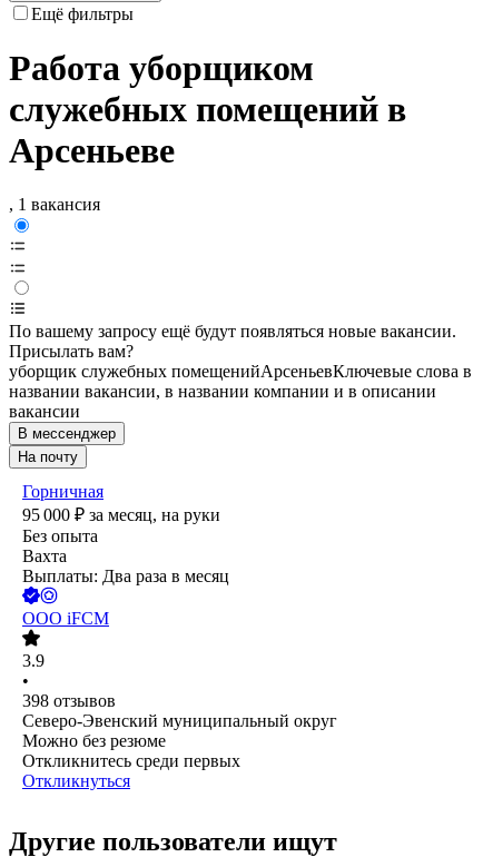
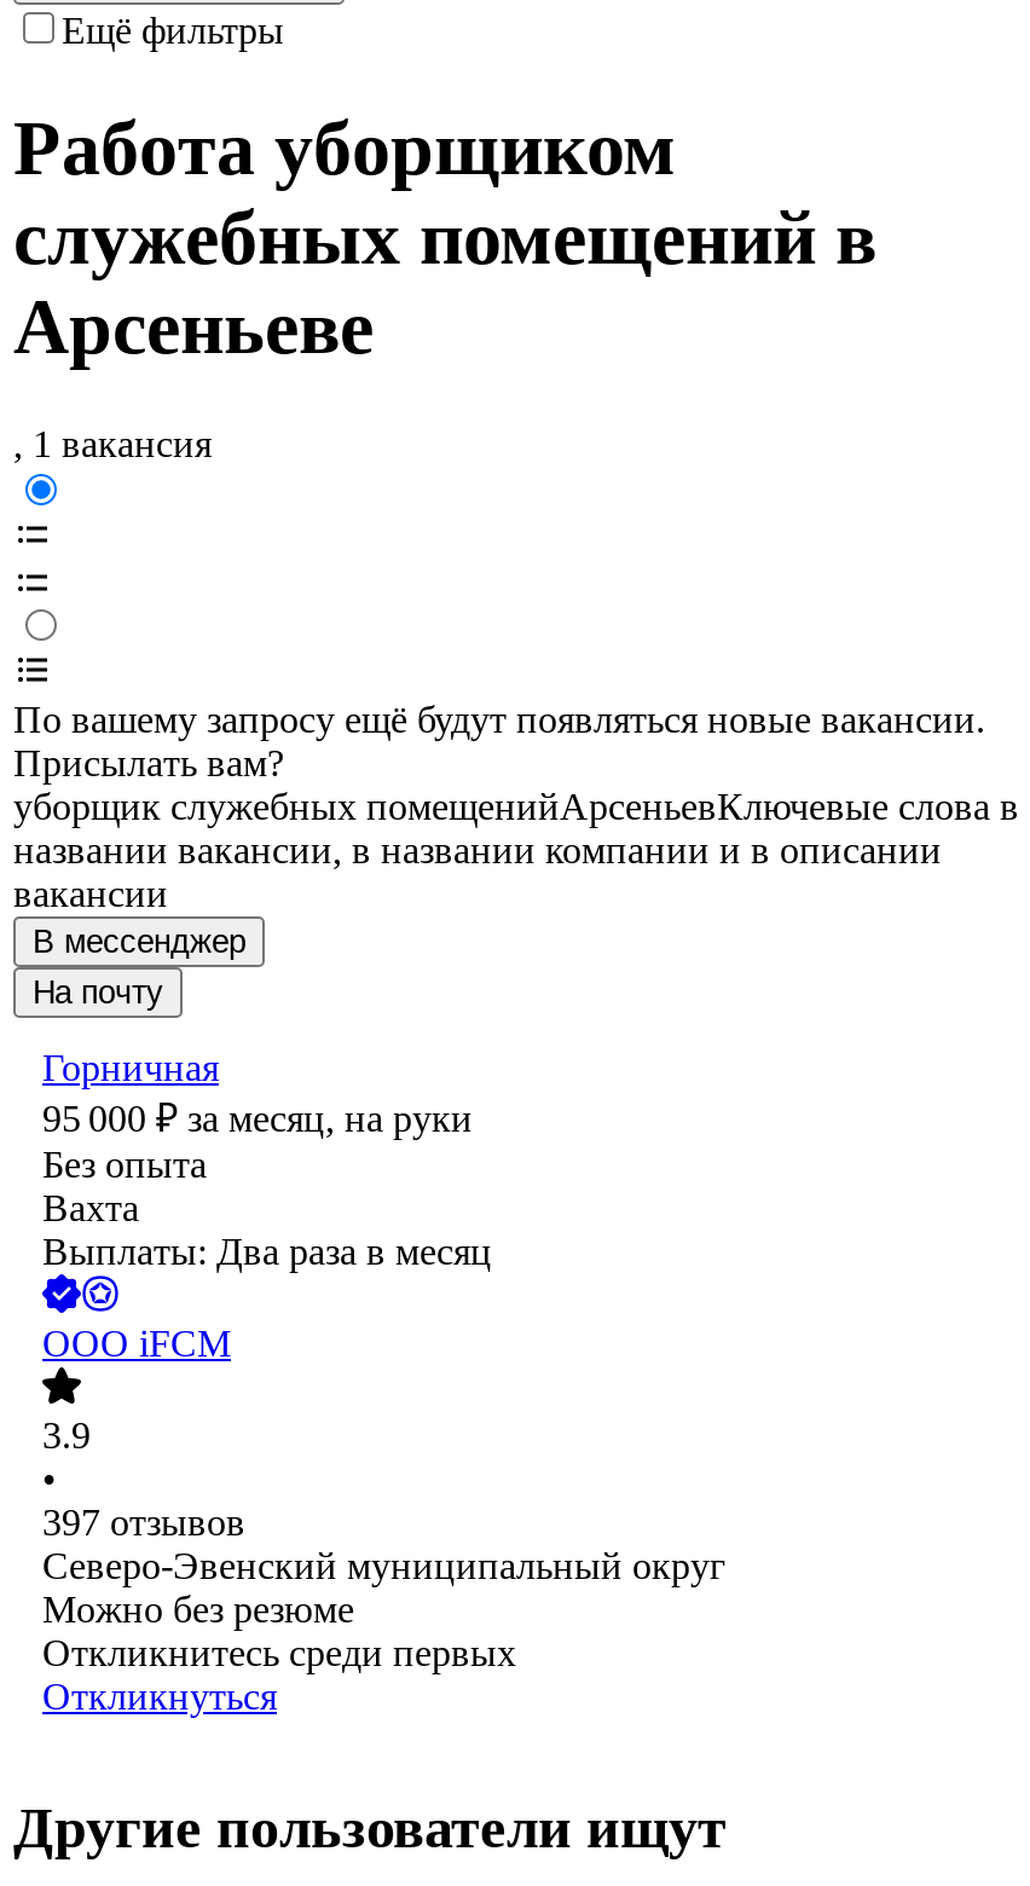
- 398 отзывов
+ 397 отзывов
